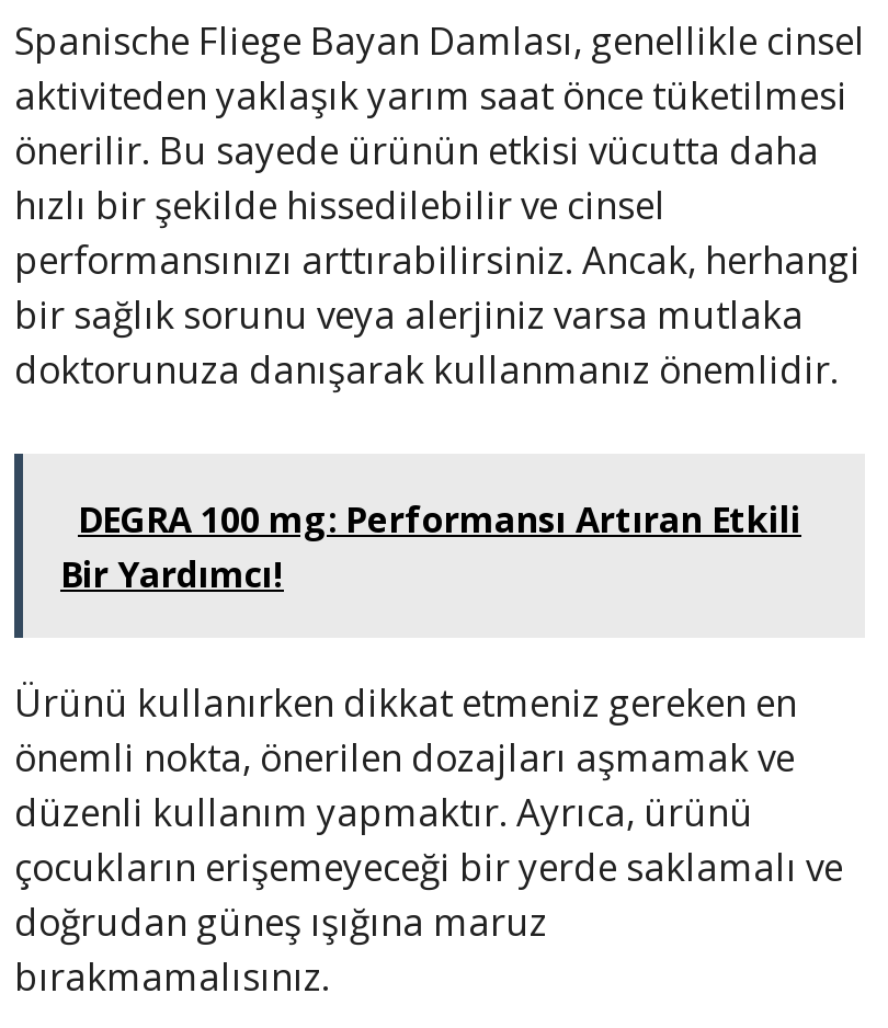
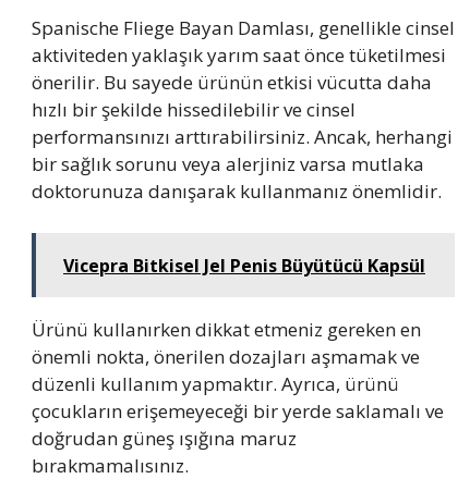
- DEGRA 100 mg: Performansı Artıran Etkili
- Bir Yardımcı!
+ Vicepra Bitkisel Jel Penis Büyütücü Kapsül
